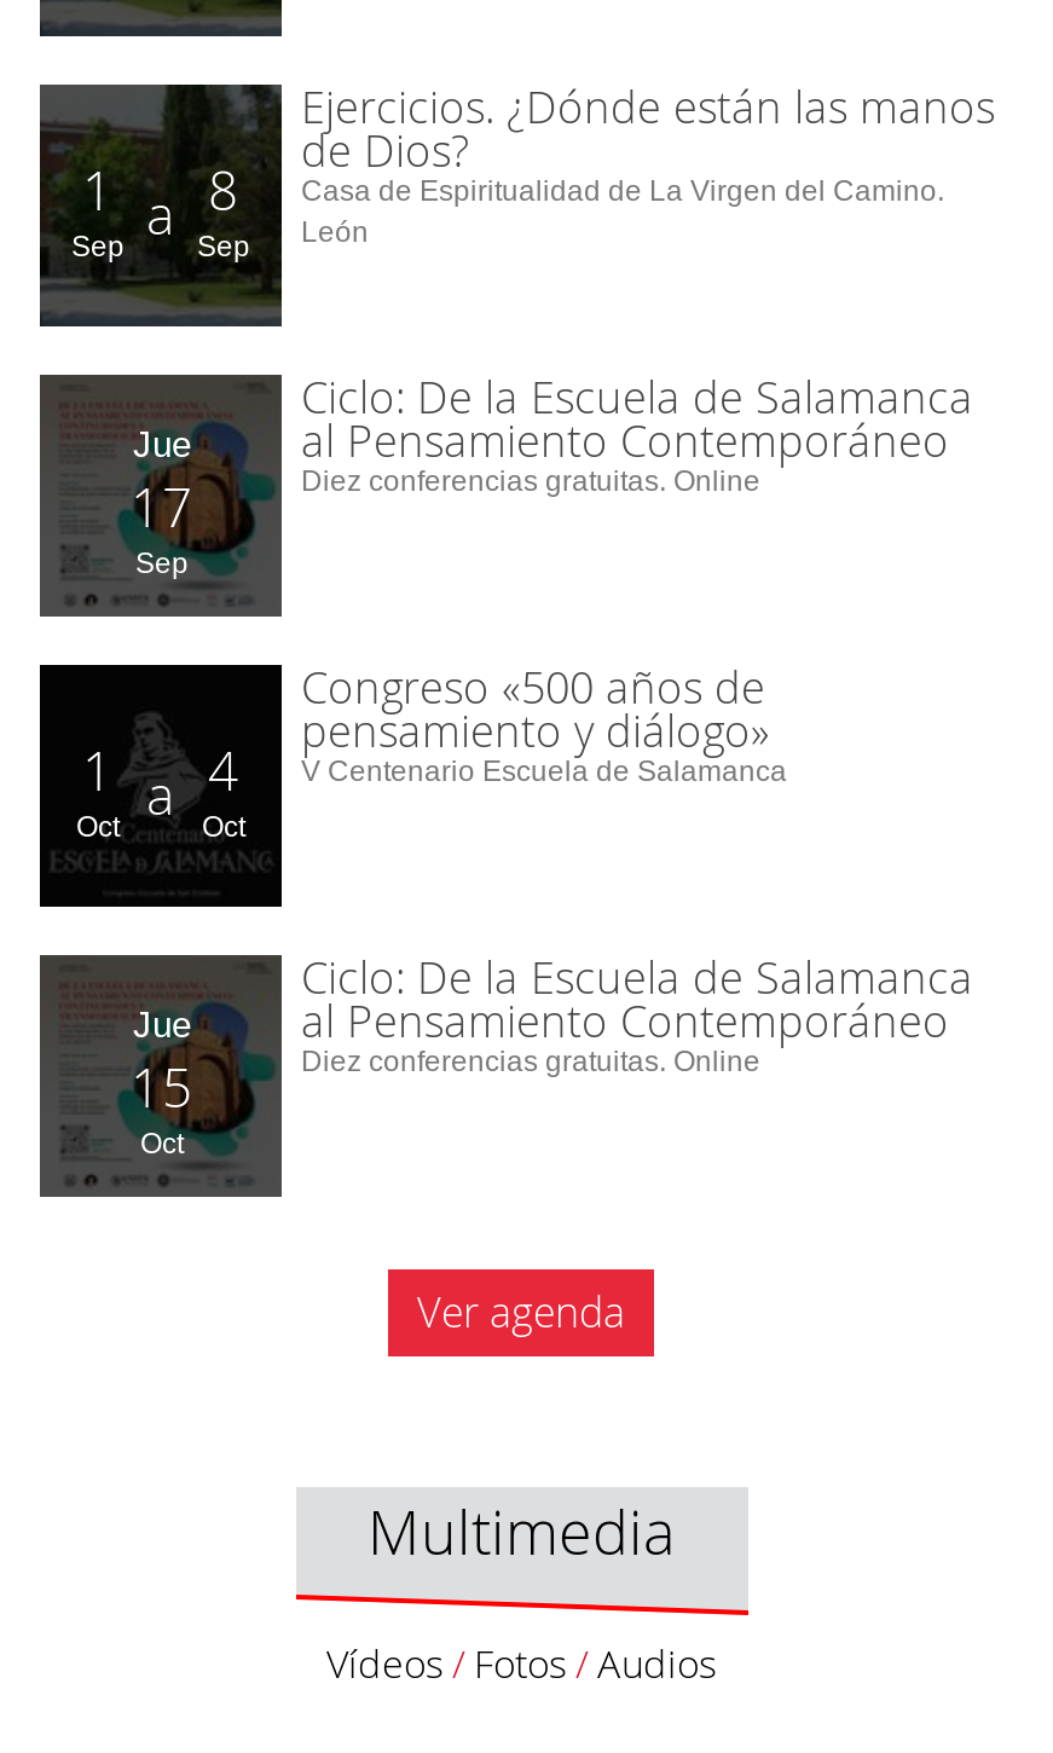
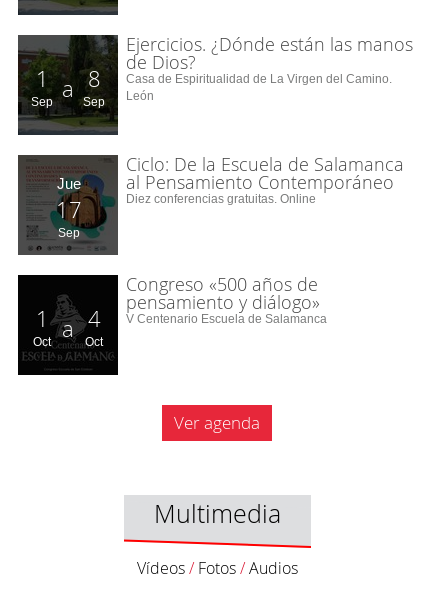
- Ciclo: De la Escuela de Salamanca
- al Pensamiento Contemporáneo
- Diez conferencias gratuitas. Online

- Jue
- 15
- Oct
